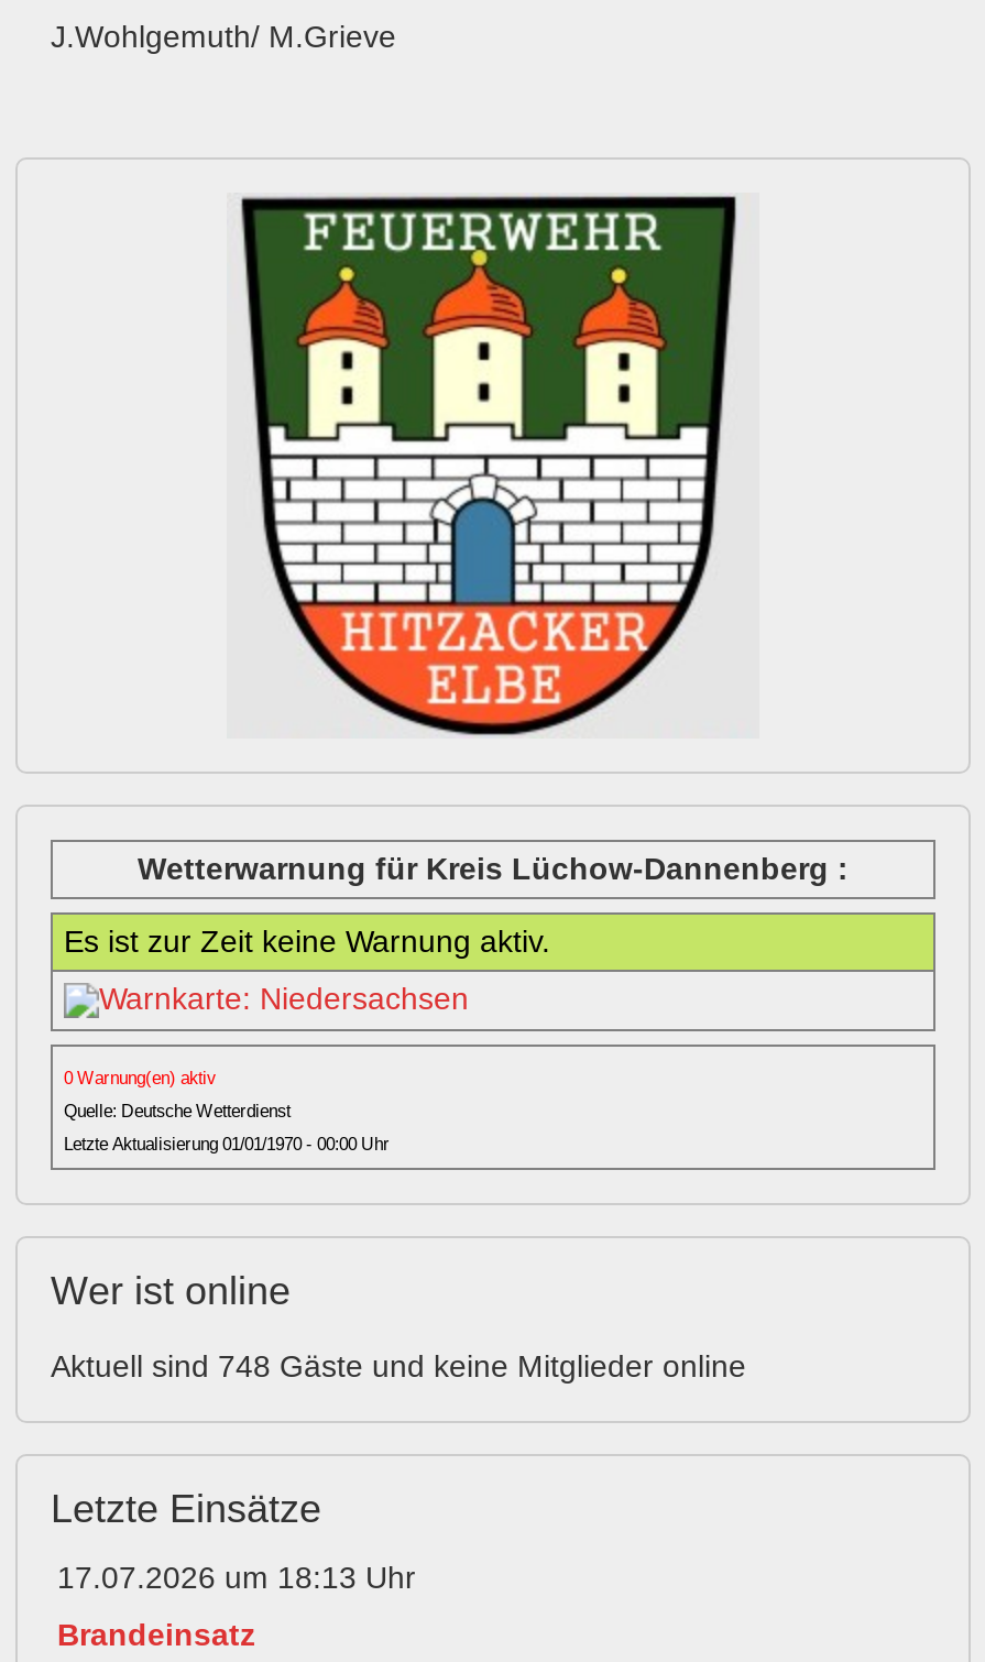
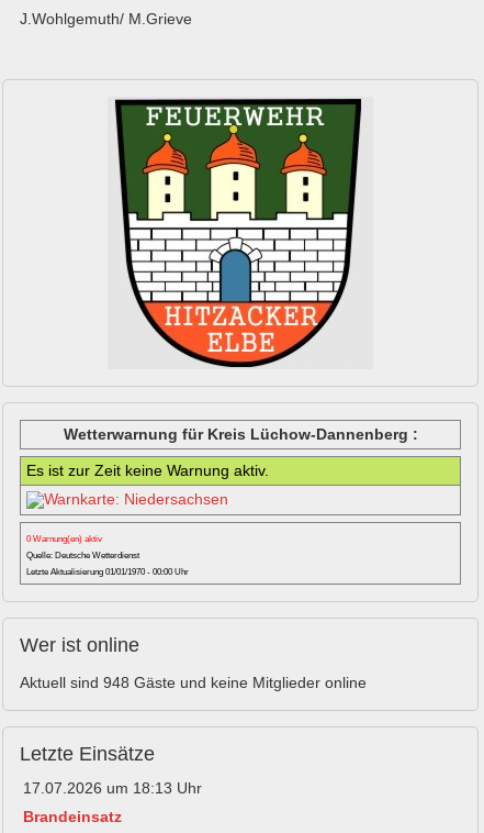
- Aktuell sind 748 Gäste und keine Mitglieder online
+ Aktuell sind 948 Gäste und keine Mitglieder online
